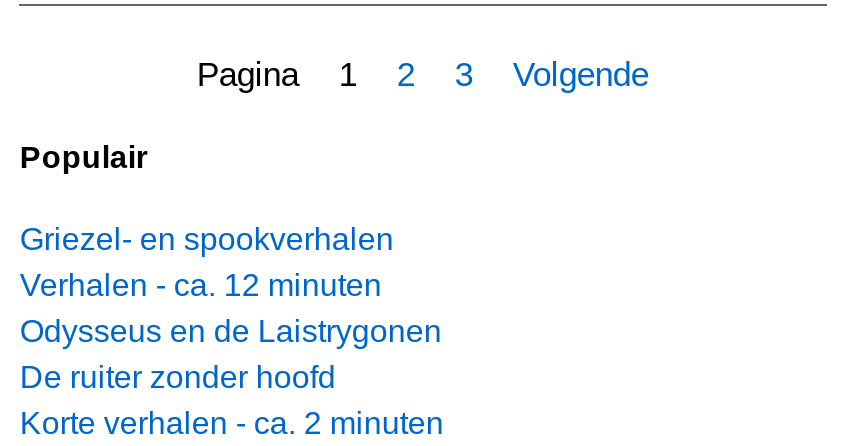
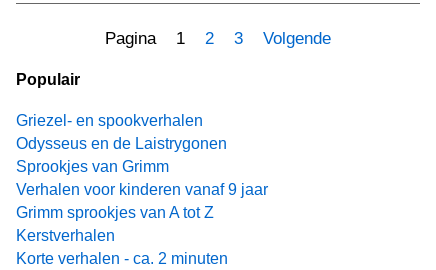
- Verhalen - ca. 12 minuten

moved up: Odysseus en de Laistrygonen

- De ruiter zonder hoofd
+ Sprookjes van Grimm
+ Verhalen voor kinderen vanaf 9 jaar
+ Grimm sprookjes van A tot Z
+ Kerstverhalen
